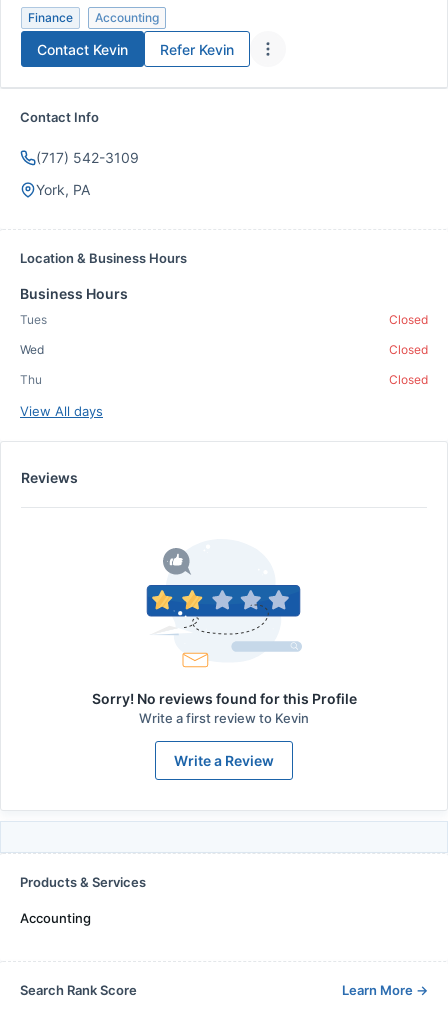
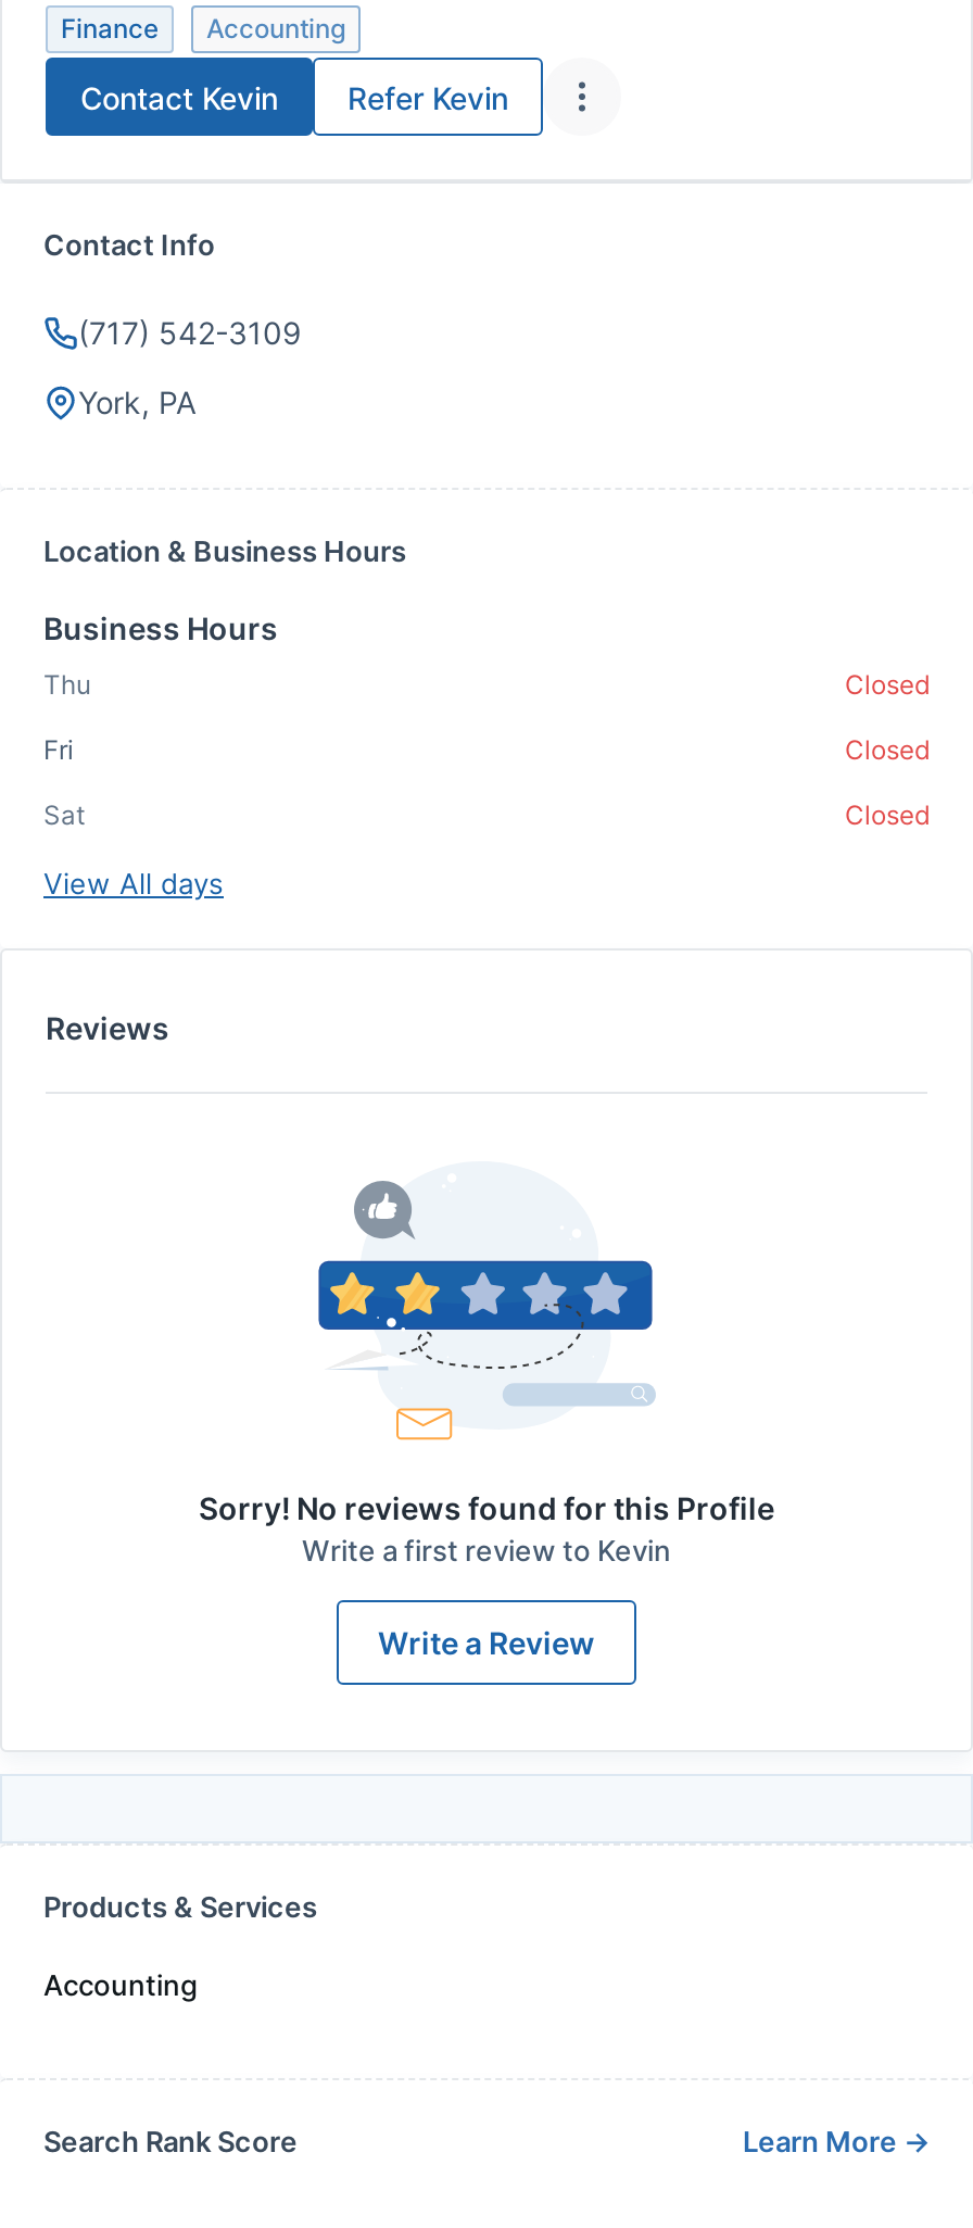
- Tues

- Wed
+ Fri

moved up: Thu

+ Sat
